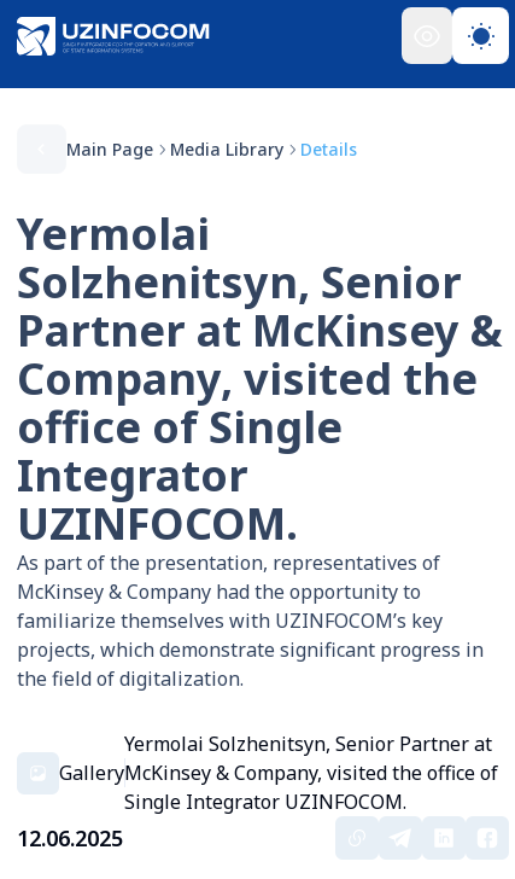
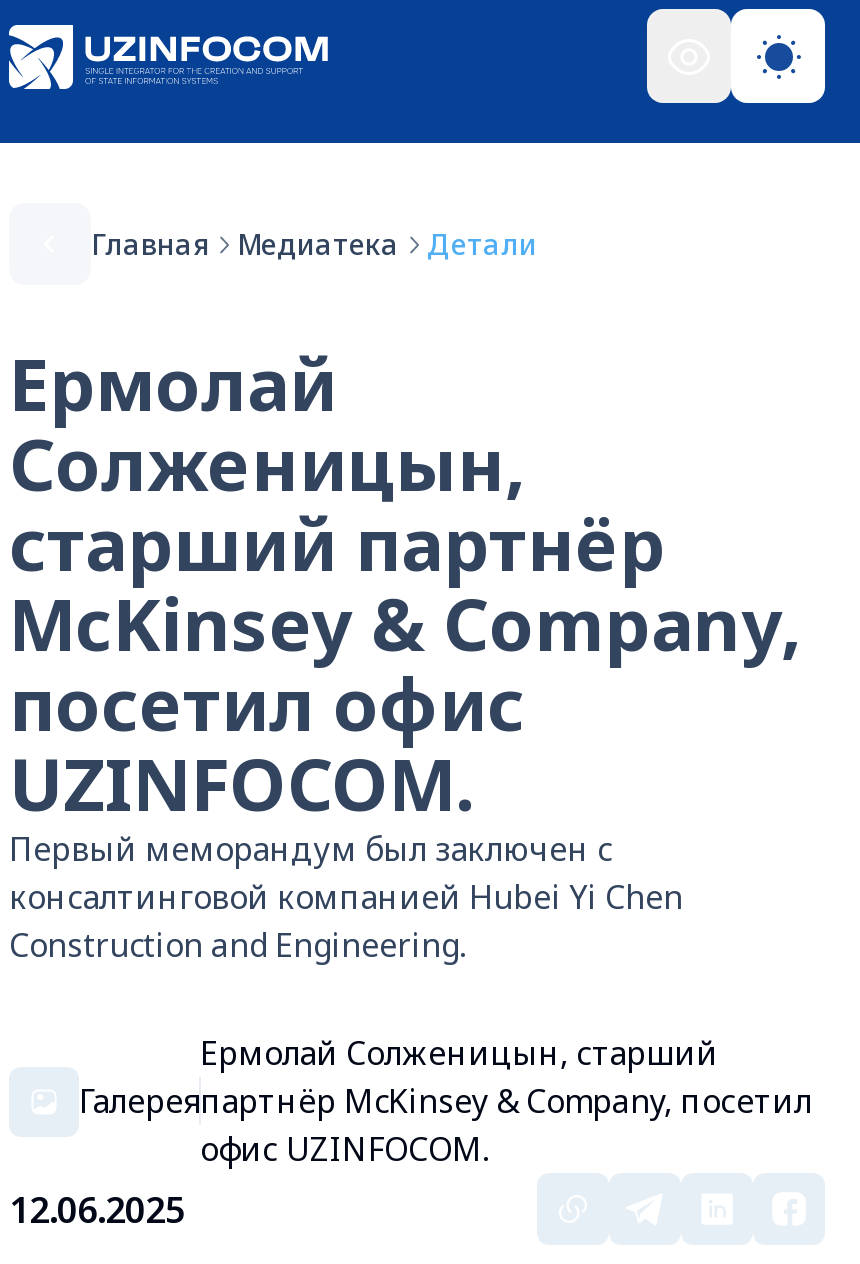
- Main Page
- Media Library
- Details
+ Главная
+ Медиатека
+ Детали

- Yermolai
- Solzhenitsyn, Senior
- Partner at McKinsey &
- Company, visited the
- office of Single
- Integrator
+ Ермолай
+ Солженицын,
+ старший партнёр
+ McKinsey & Company,
+ посетил офис

- As part of the presentation, representatives of
- McKinsey & Company had the opportunity to
- familiarize themselves with UZINFOCOM’s key
- projects, which demonstrate significant progress in
- the field of digitalization.
+ Первый меморандум был заключен с
+ консалтинговой компанией Hubei Yi Chen
+ Construction and Engineering.

- Yermolai Solzhenitsyn, Senior Partner at
- McKinsey & Company, visited the office of
- Single Integrator UZINFOCOM.
+ Ермолай Солженицын, старший
+ партнёр McKinsey & Company, посетил
+ офис UZINFOCOM.

- Gallery
+ Галерея
